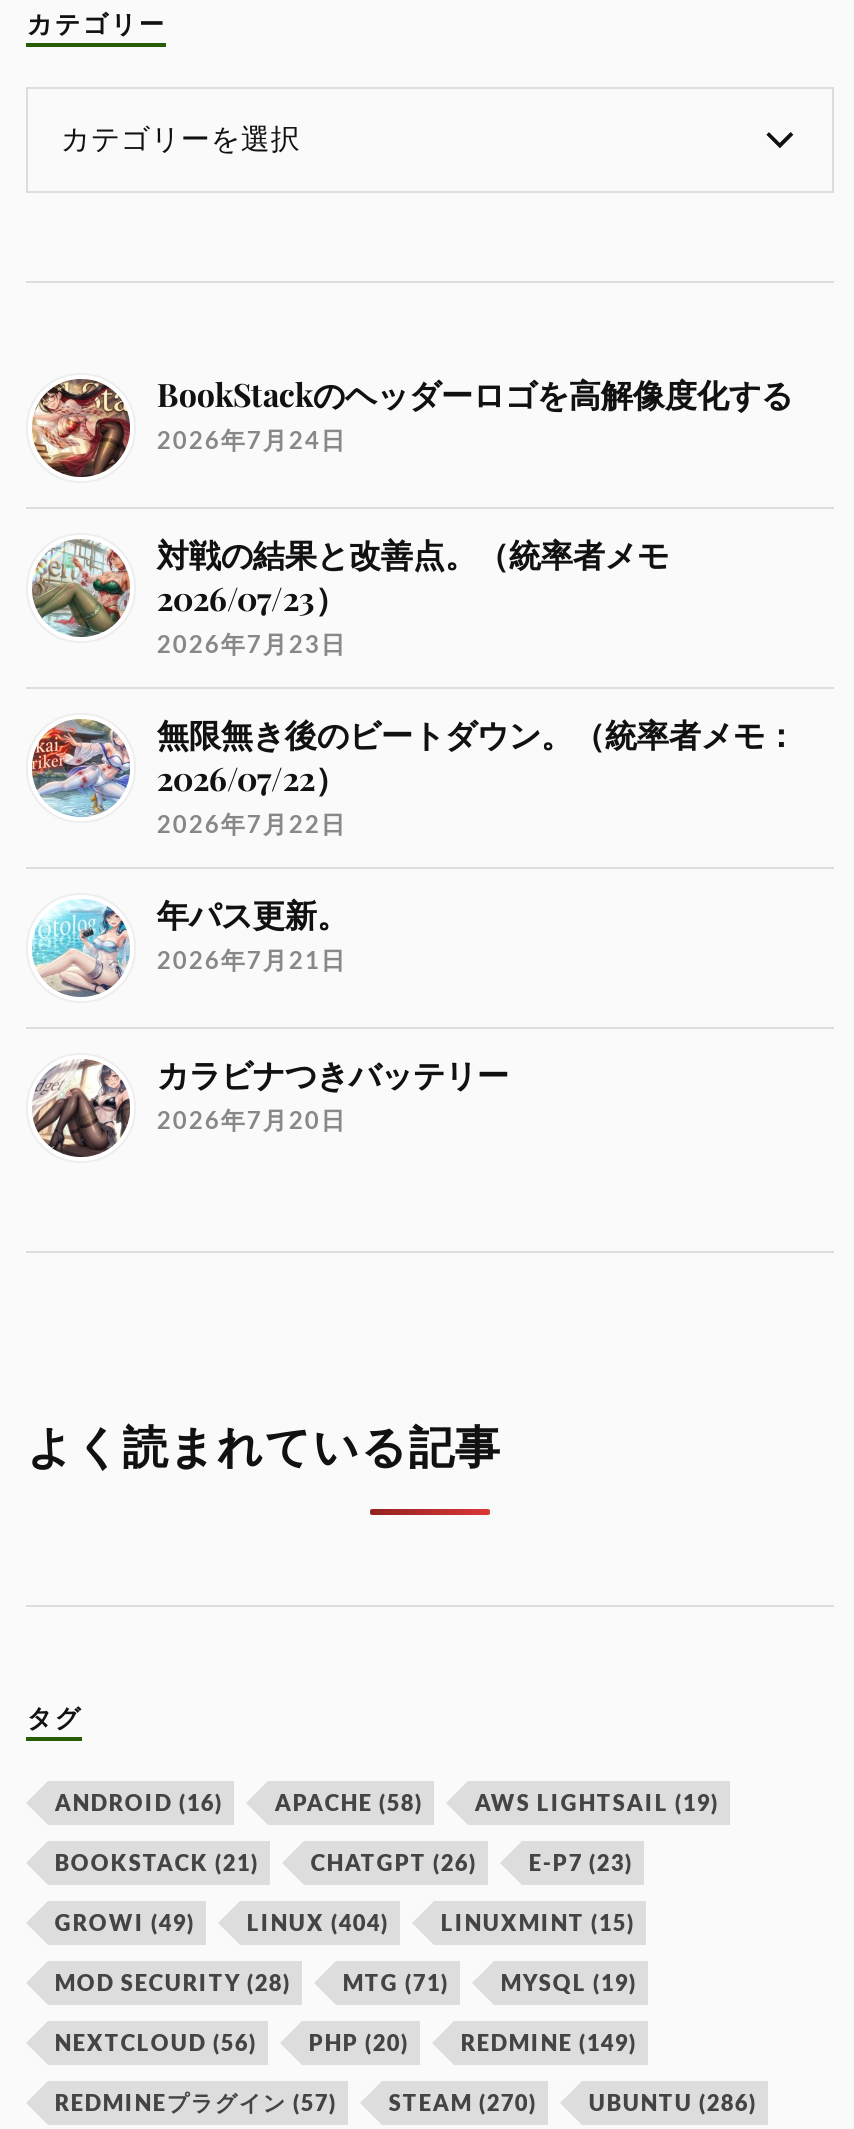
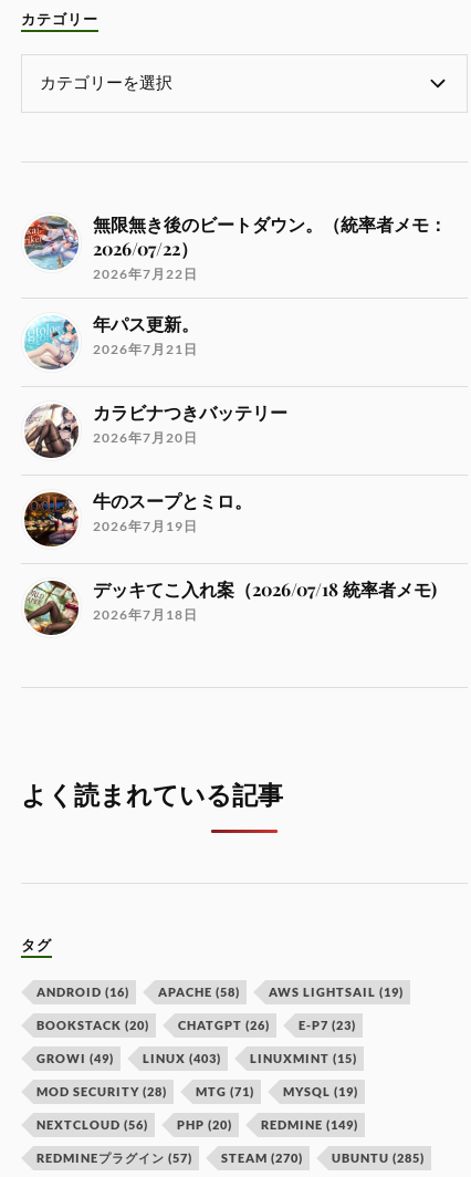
- [image]
- BookStackのヘッダーロゴを高解像度化する
- 2026年7月24日
- 対戦の結果と改善点。（統率者メモ
- 2026/07/23）
- 2026年7月23日

- [image]

moved up: [image] | 無限無き後のビートダウン。（統率者メモ： | 2026/07/22） | 2026年7月22日 | 年パス更新。 | 2026年7月21日 | カラビナつきバッテリー | 2026年7月20日

+ [image]
+ 牛のスープとミロ。
+ 2026年7月19日
+ デッキてこ入れ案（2026/07/18 統率者メモ)
+ 2026年7月18日

+ [image]

- BOOKSTACK (21) CHATGPT (26) E-P7 (23)
+ BOOKSTACK (20) CHATGPT (26) E-P7 (23)

- GROWI (49) LINUX (404) LINUXMINT (15)
+ GROWI (49) LINUX (403) LINUXMINT (15)

- REDMINEプラグイン(57) STEAM (270) UBUNTU (286)
+ REDMINEプラグイン(57) STEAM (270) UBUNTU (285)
